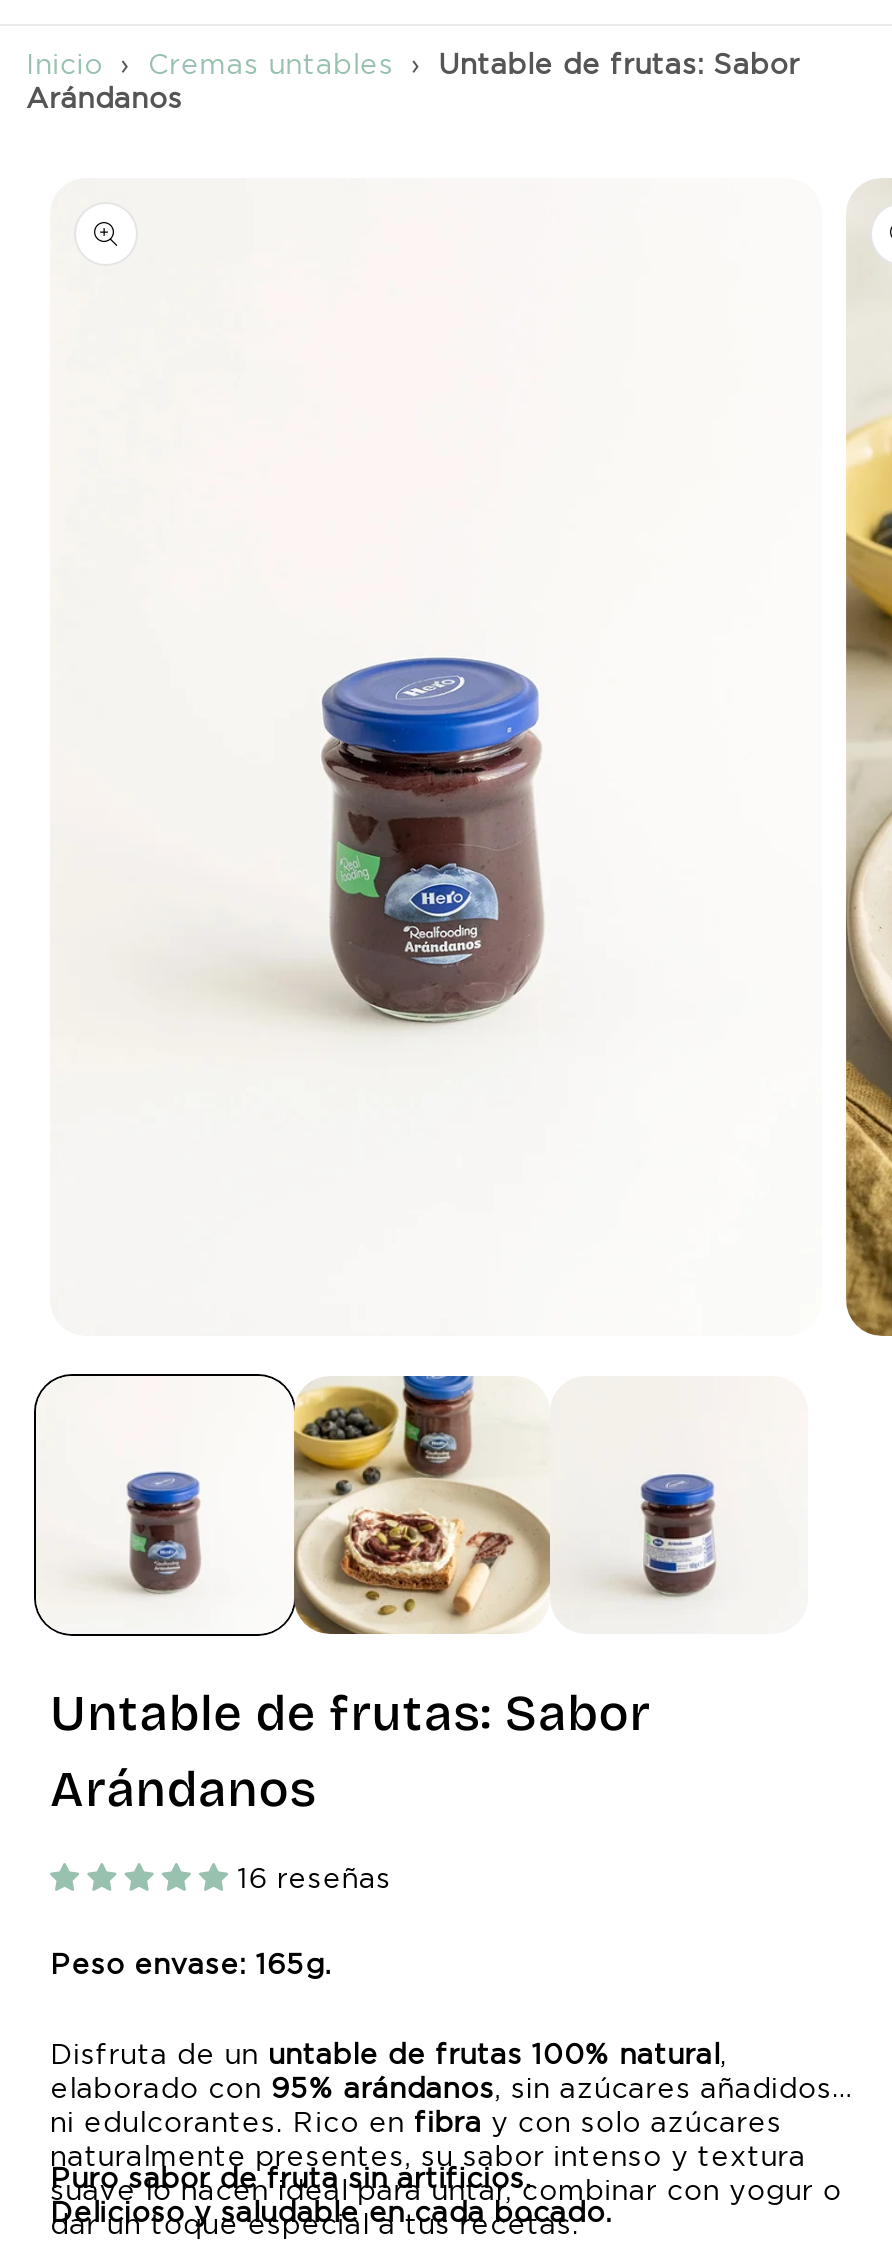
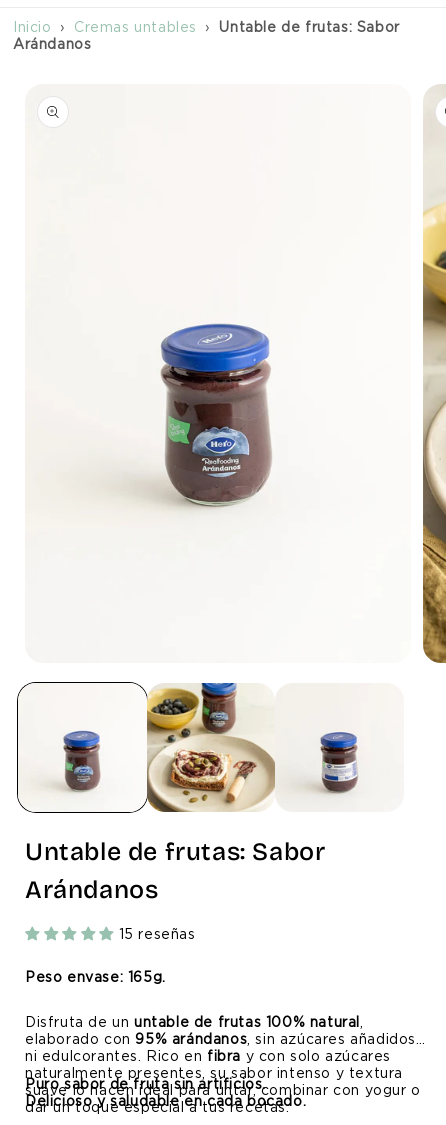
- 16 reseñas
+ 15 reseñas
